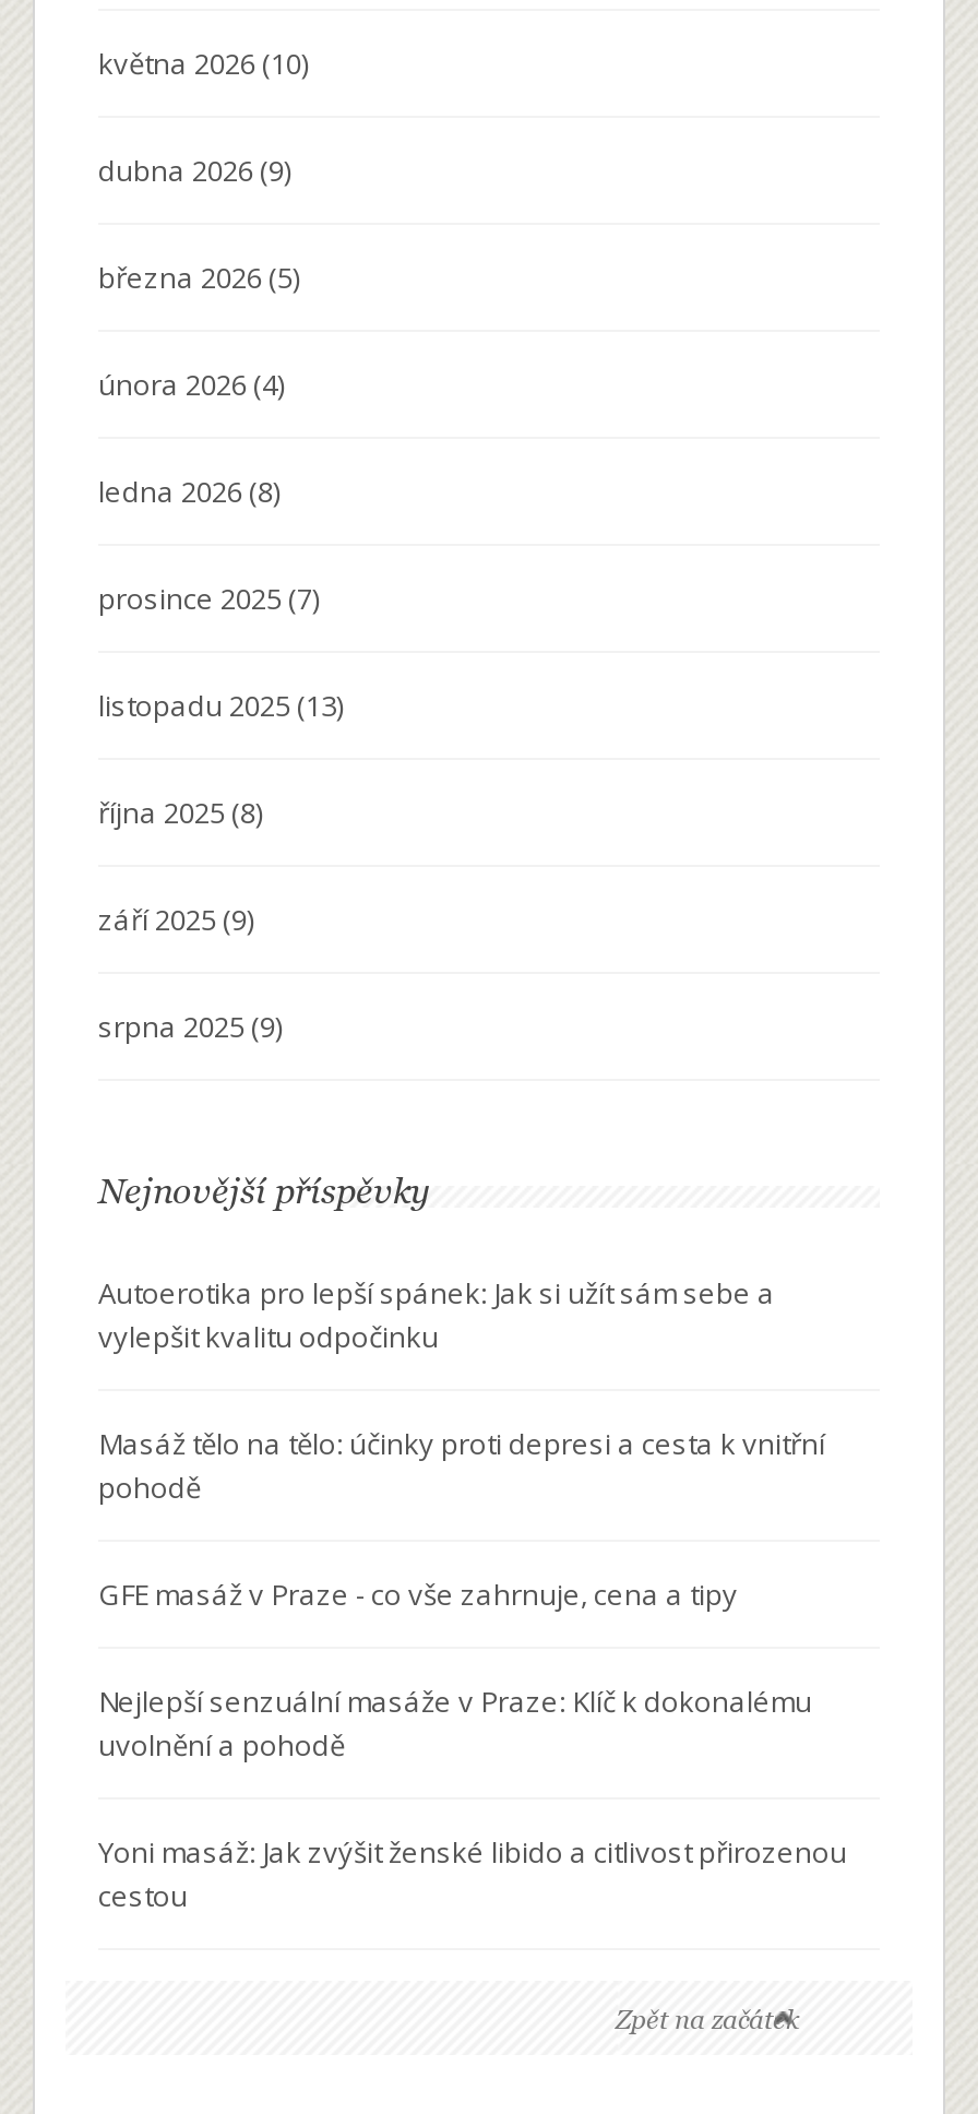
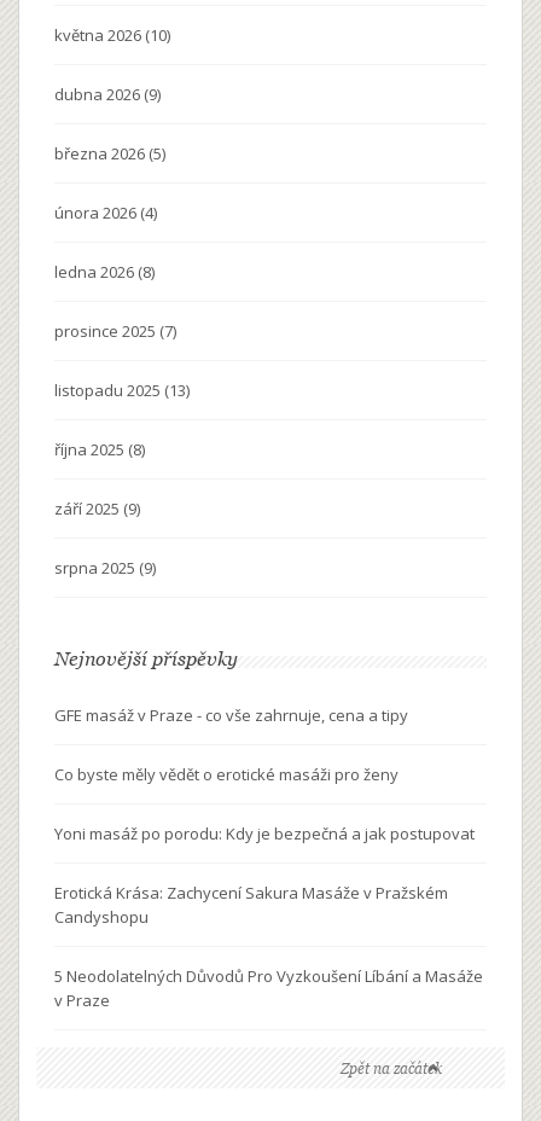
- Autoerotika pro lepší spánek: Jak si užít sám sebe a
- vylepšit kvalitu odpočinku
- Masáž tělo na tělo: účinky proti depresi a cesta k vnitřní
- pohodě

moved up: GFE masáž v Praze - co vše zahrnuje, cena a tipy

- Nejlepší senzuální masáže v Praze: Klíč k dokonalému
- uvolnění a pohodě
- Yoni masáž: Jak zvýšit ženské libido a citlivost přirozenou
- cestou
+ Co byste měly vědět o erotické masáži pro ženy
+ Yoni masáž po porodu: Kdy je bezpečná a jak postupovat
+ Erotická Krása: Zachycení Sakura Masáže v Pražském
+ Candyshopu
+ 5 Neodolatelných Důvodů Pro Vyzkoušení Líbání a Masáže
+ v Praze
